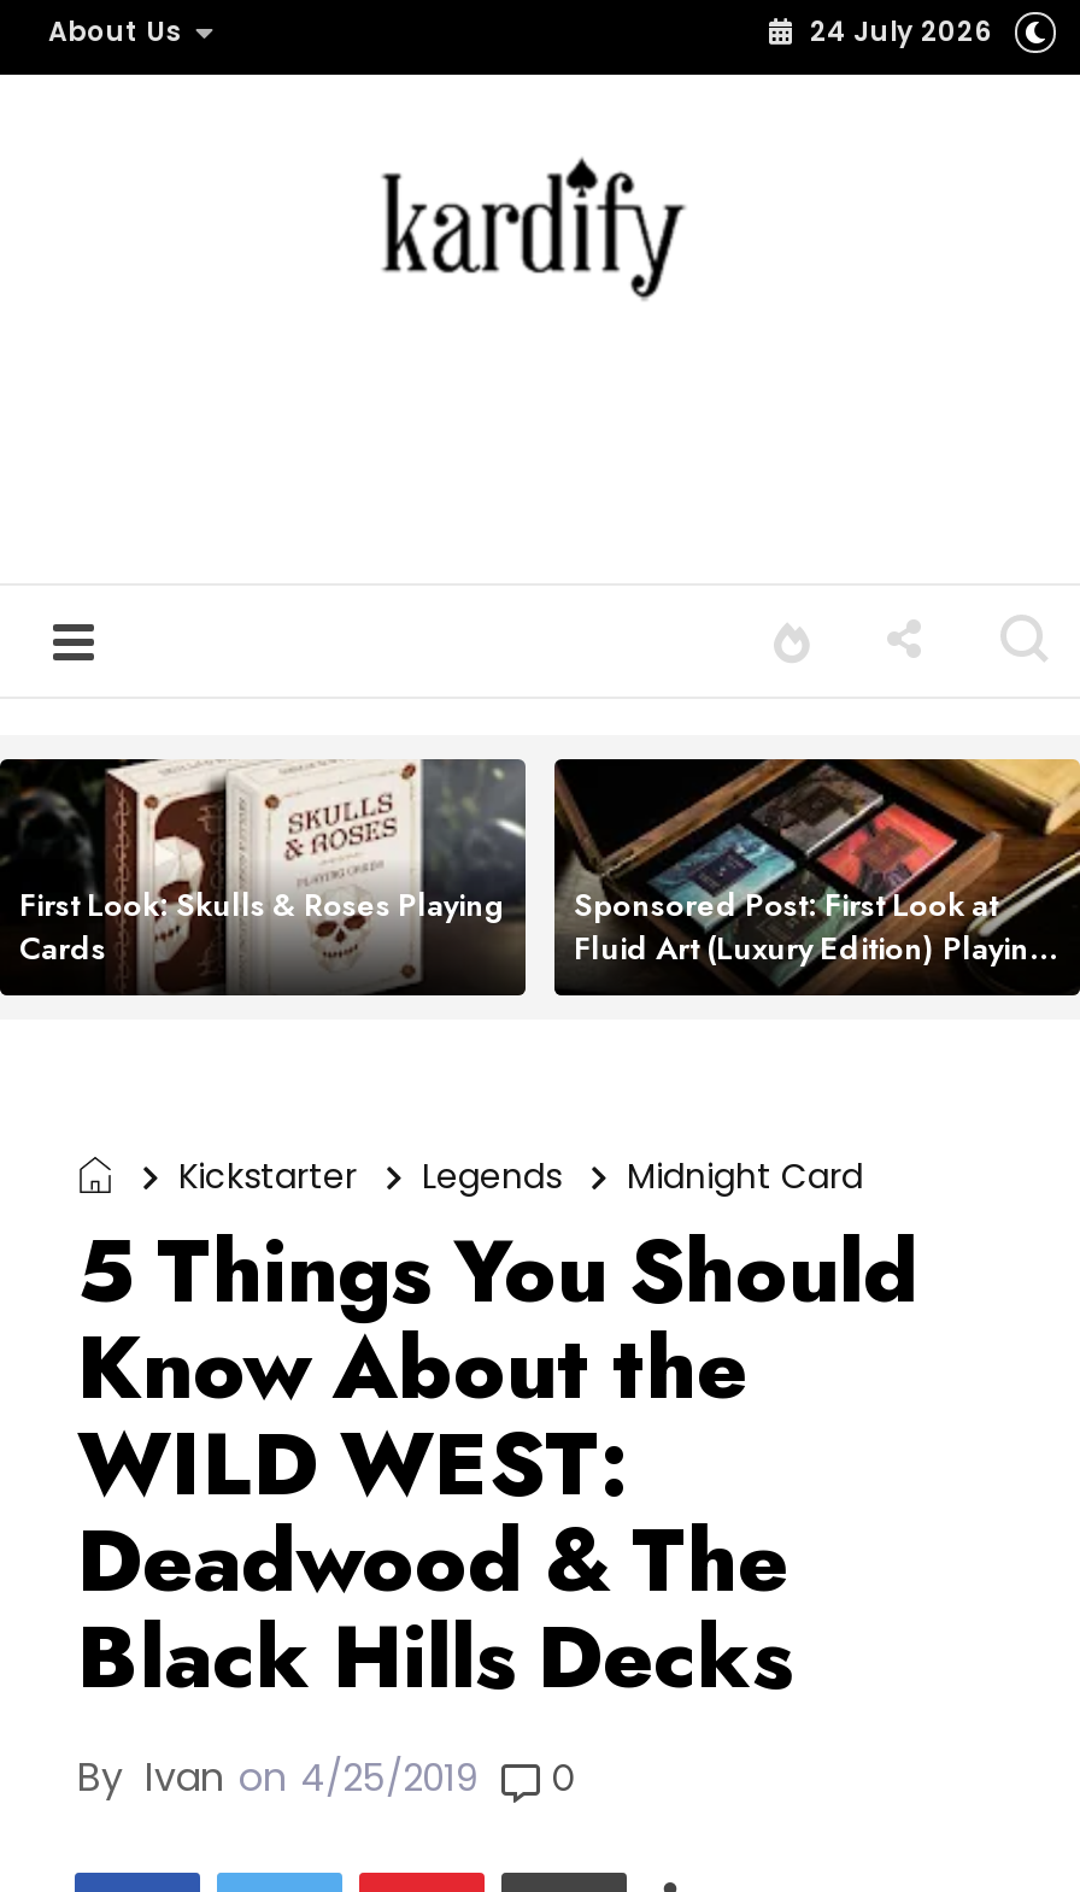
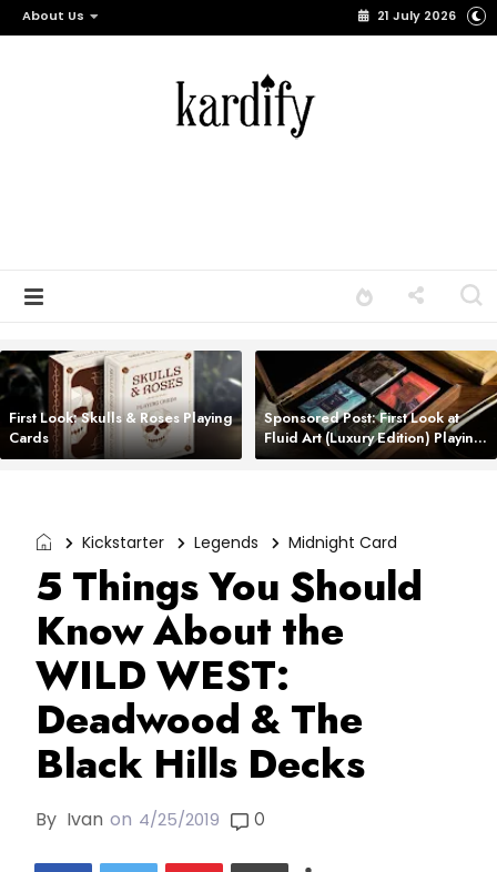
- 24 July 2026
+ 21 July 2026
